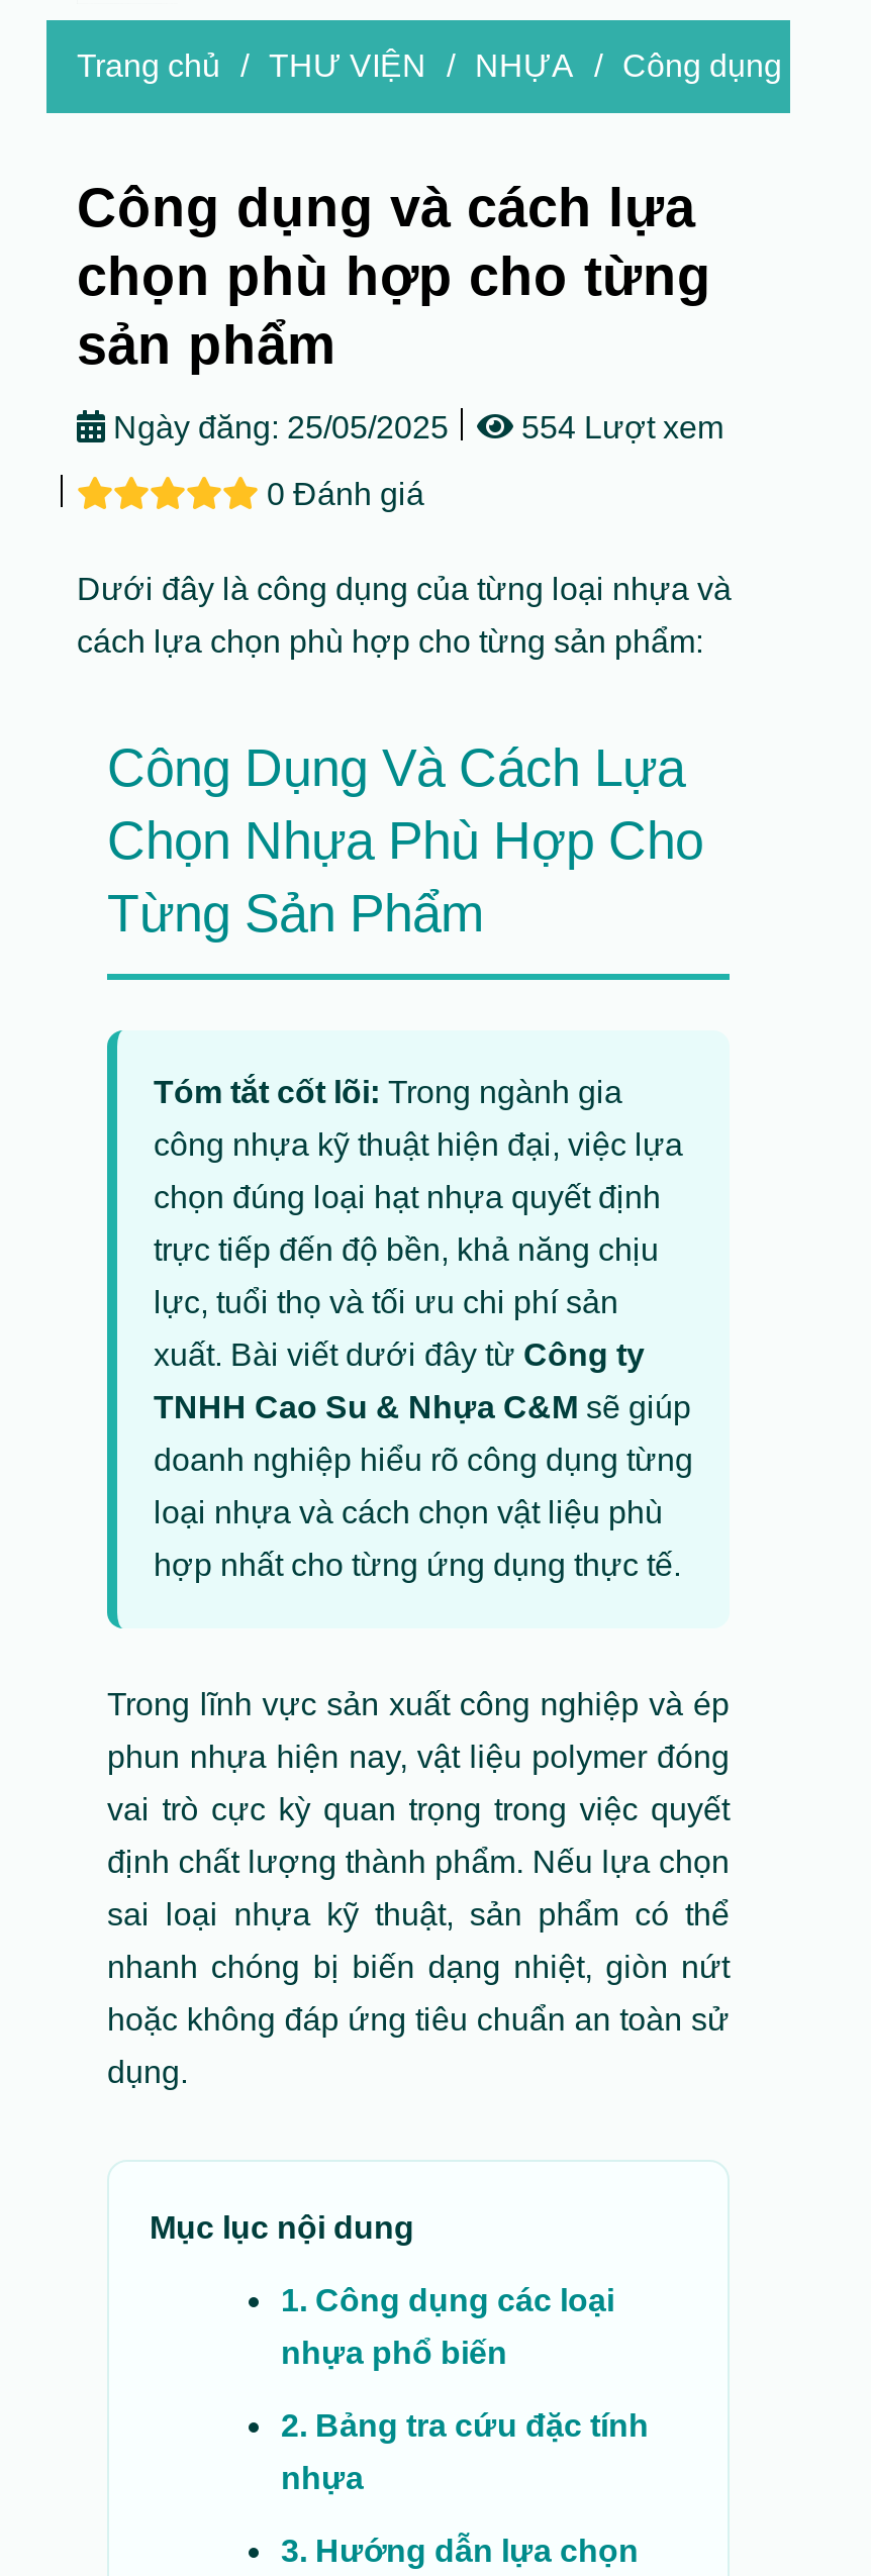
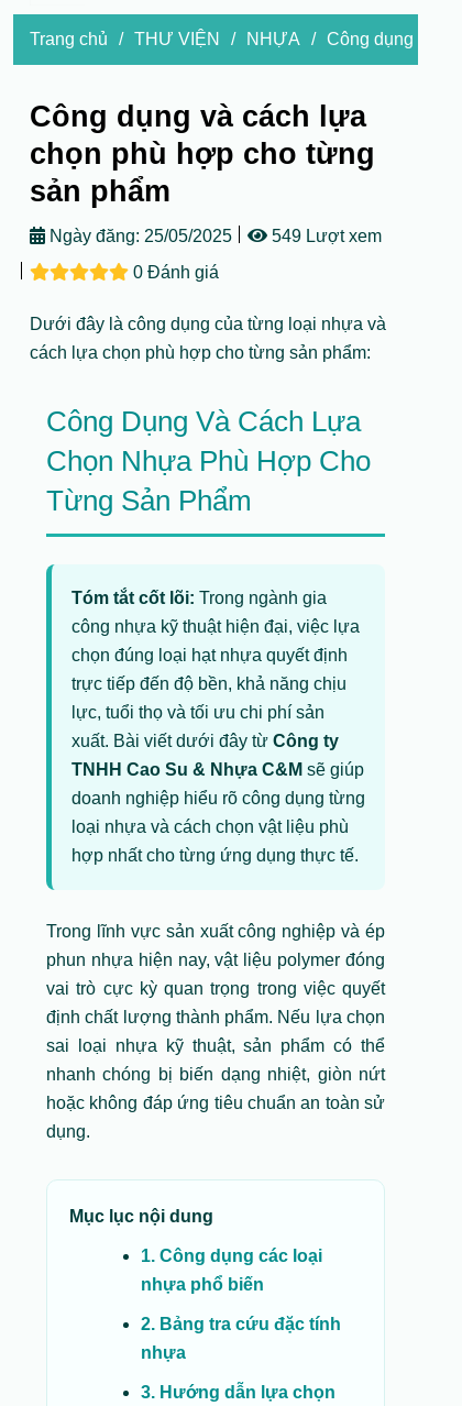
- Ngày đăng: 25/05/2025 554 Lượt xem
+ Ngày đăng: 25/05/2025 549 Lượt xem
